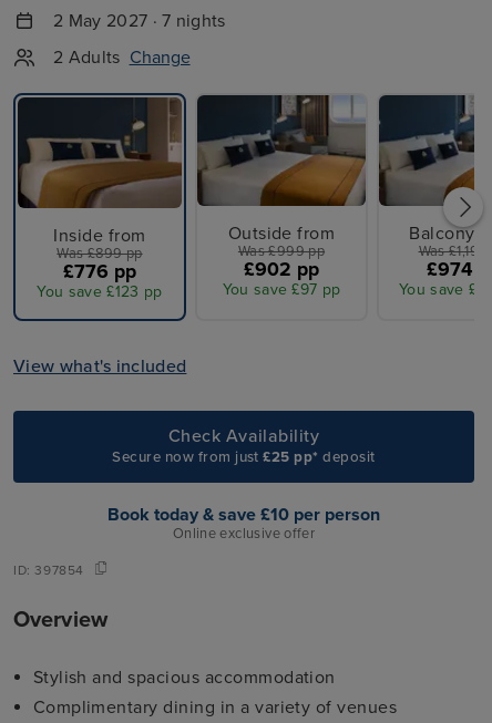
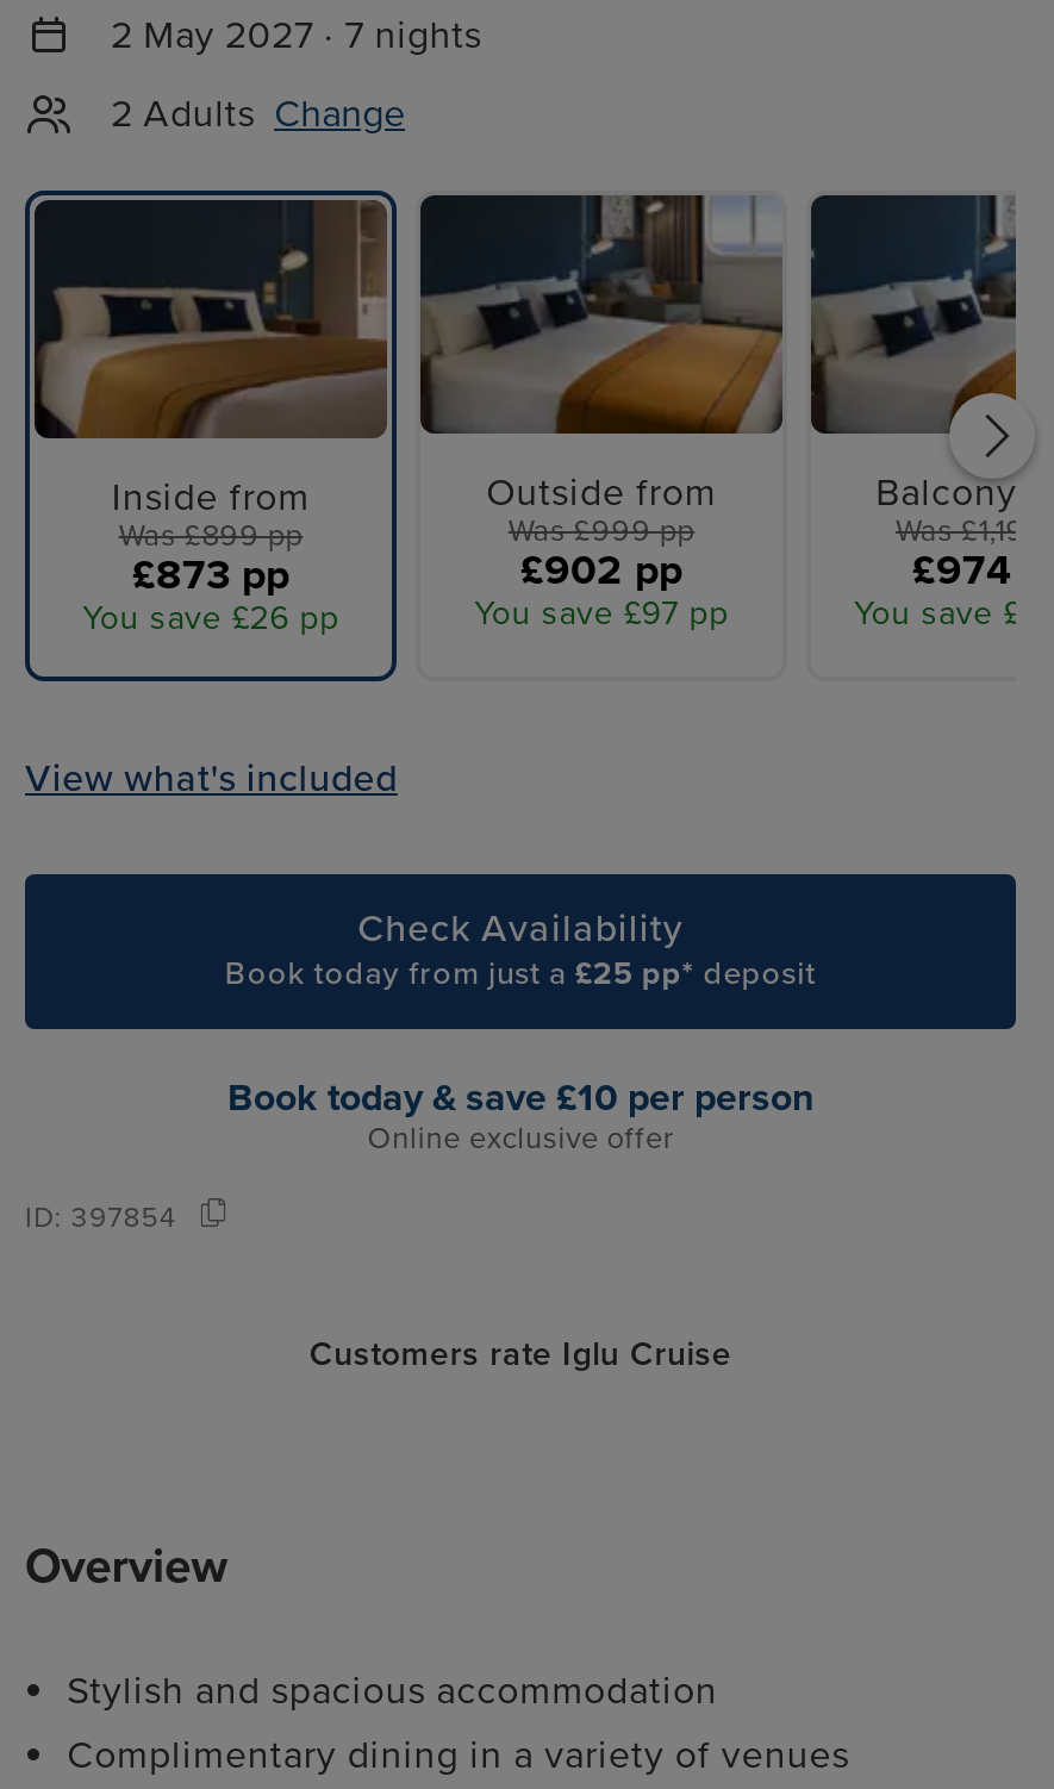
- £776 pp
+ £873 pp

- You save £123 pp
+ You save £26 pp

- Secure now from just £25 pp* deposit
+ Book today from just a £25 pp* deposit

+ Customers rate Iglu Cruise
